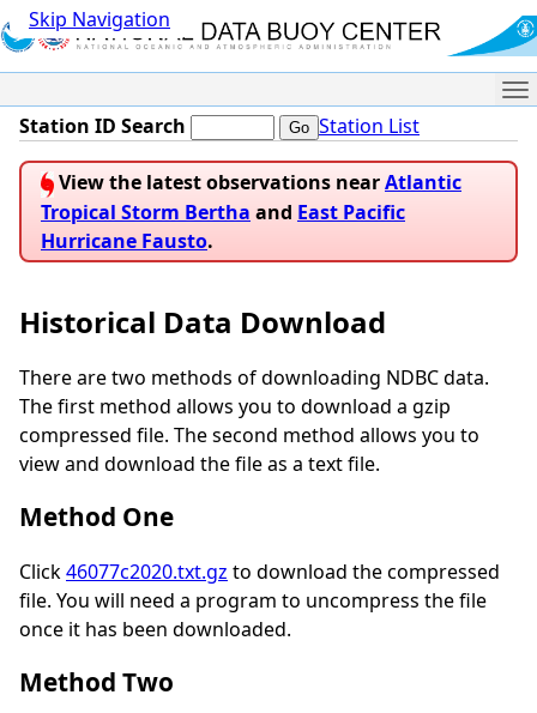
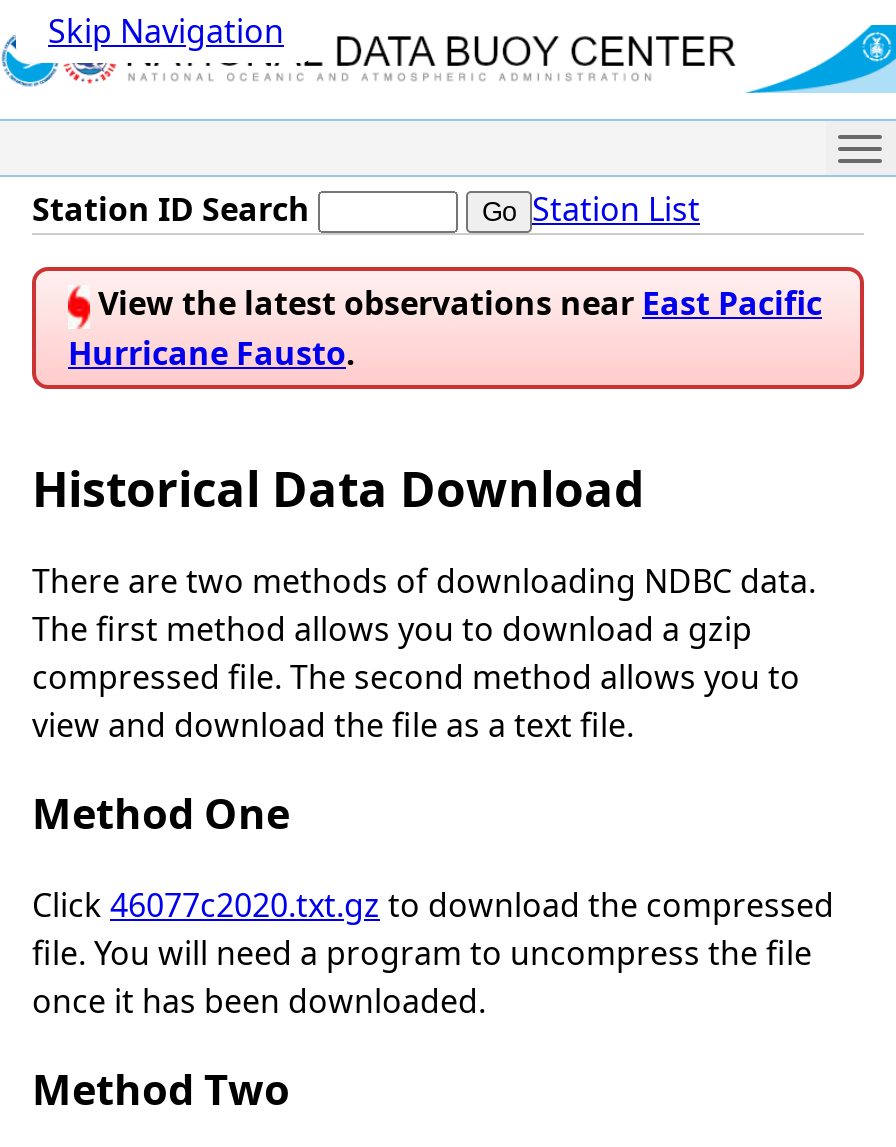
- View the latest observations near Atlantic
- Tropical Storm Bertha and East Pacific
+ View the latest observations near East Pacific
